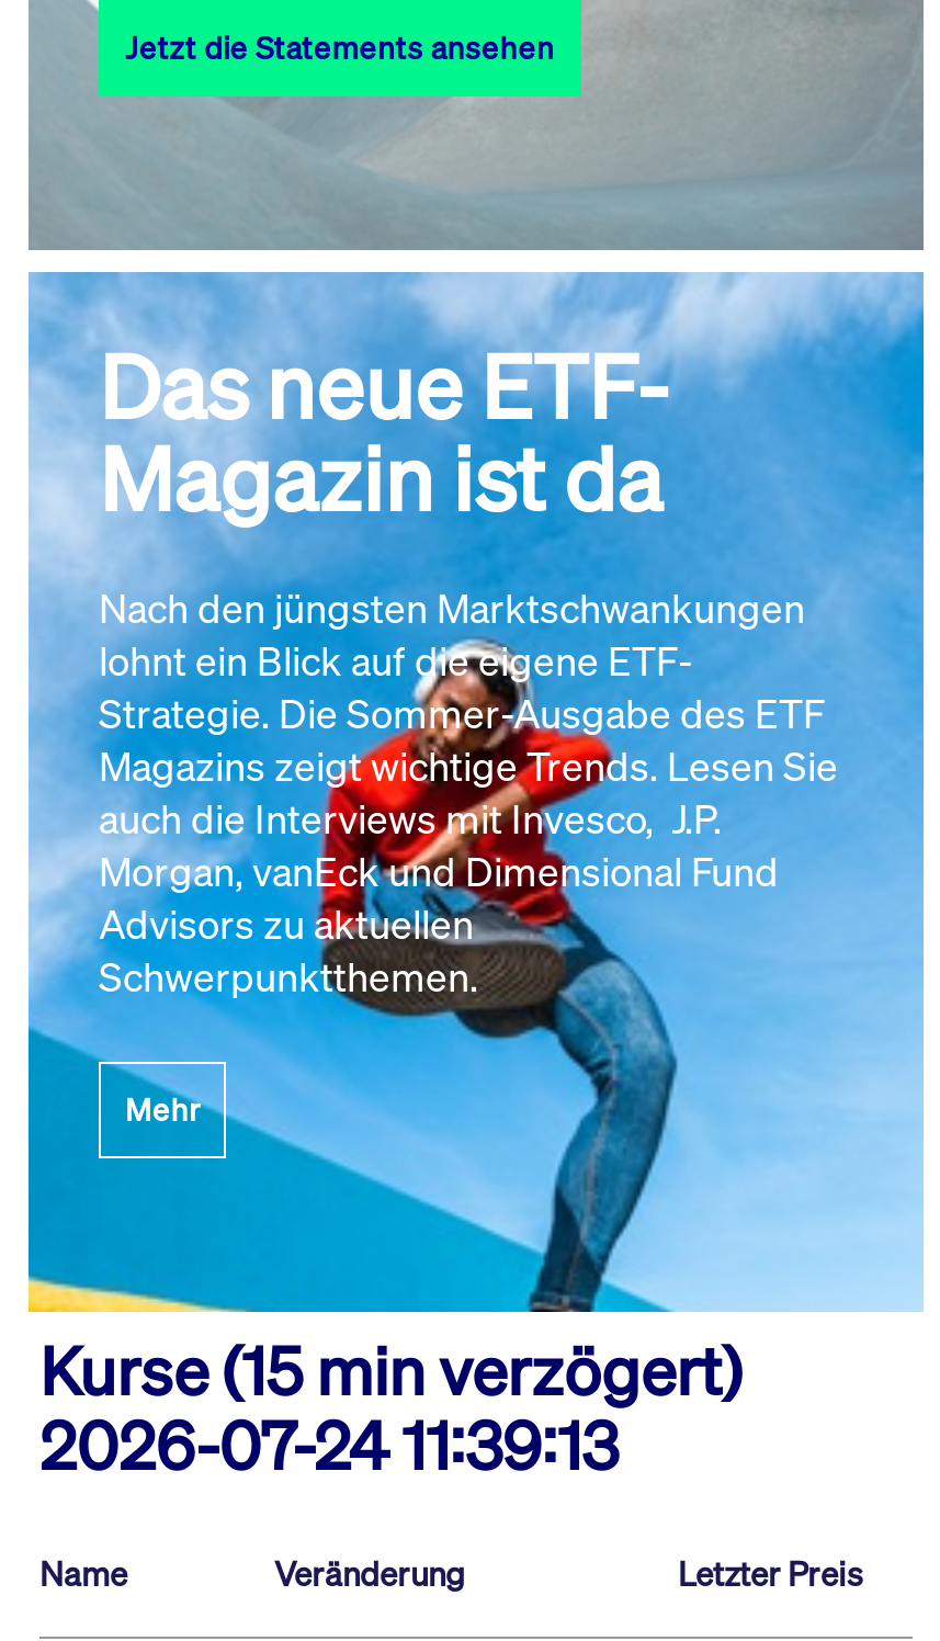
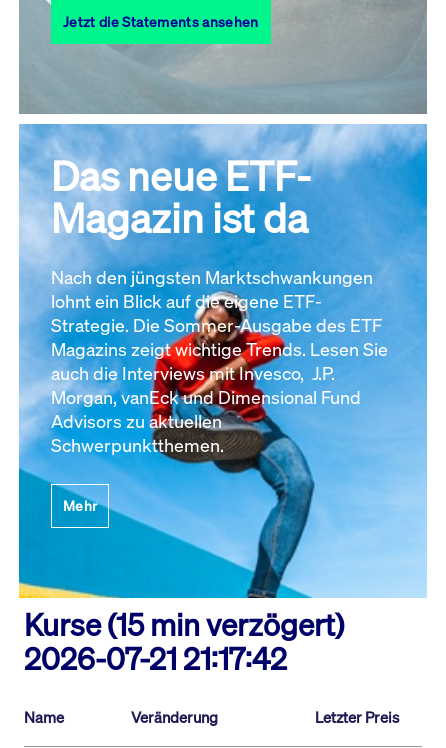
- 2026-07-24 11:39:13
+ 2026-07-21 21:17:42
